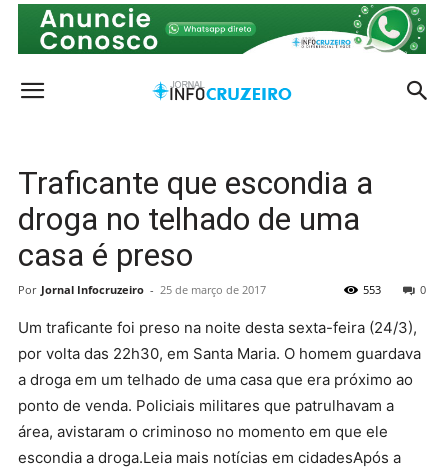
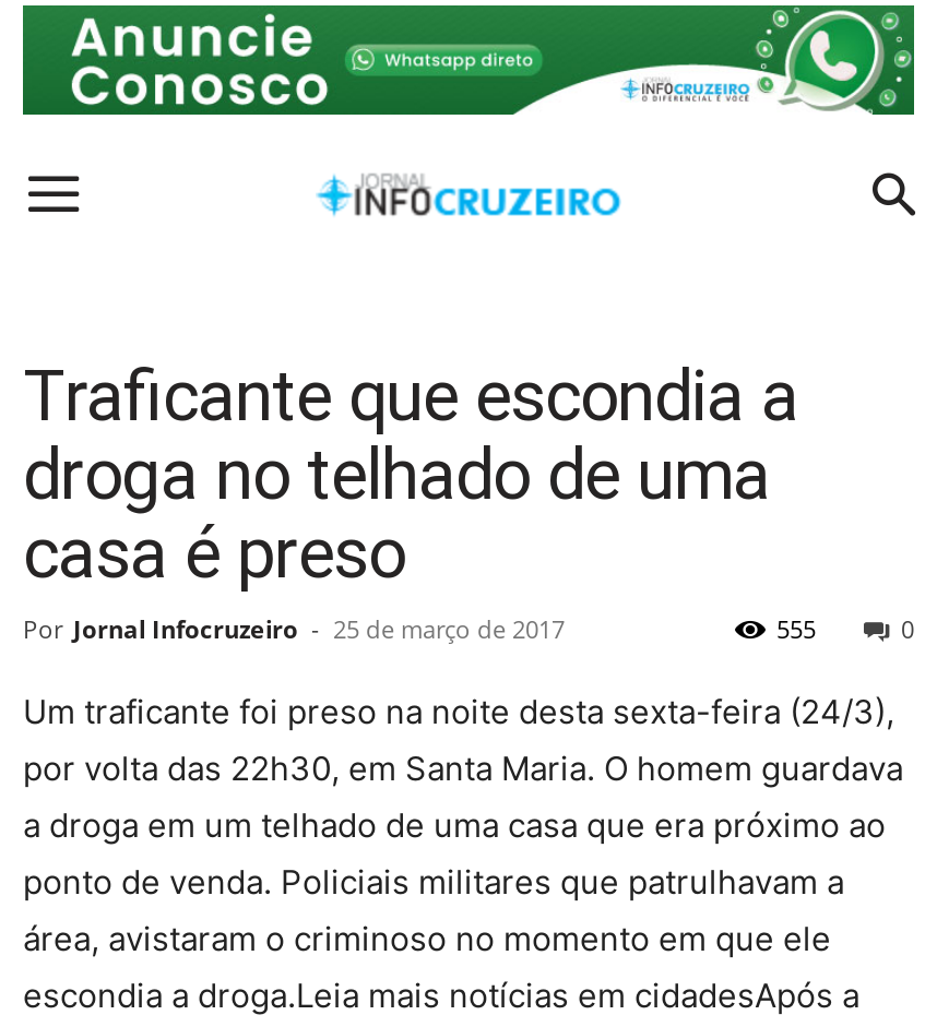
- 553
+ 555
